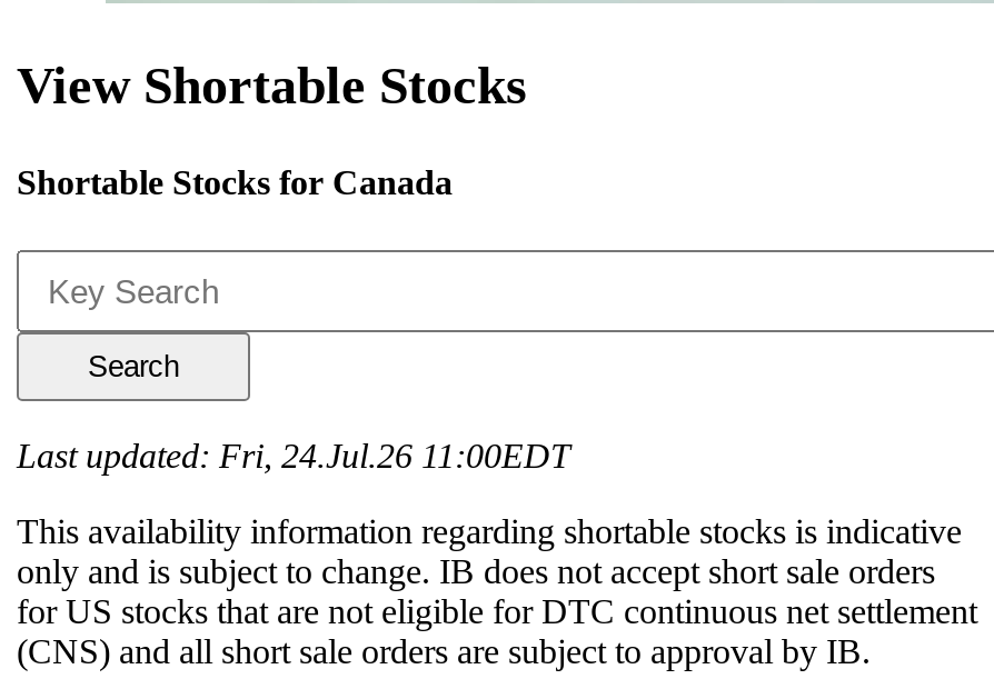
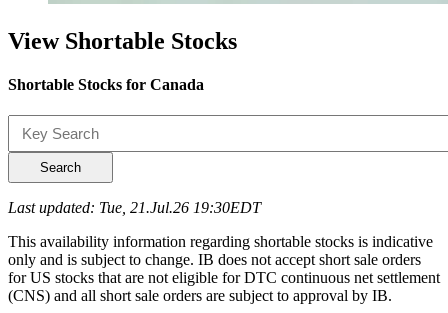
- Last updated: Fri, 24.Jul.26 11:00EDT
+ Last updated: Tue, 21.Jul.26 19:30EDT
